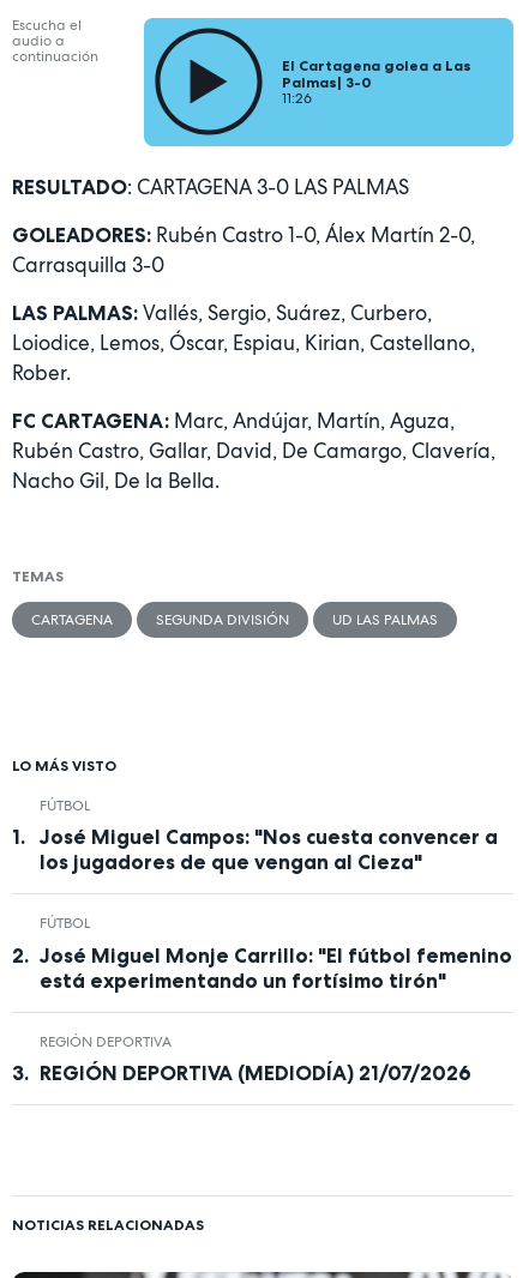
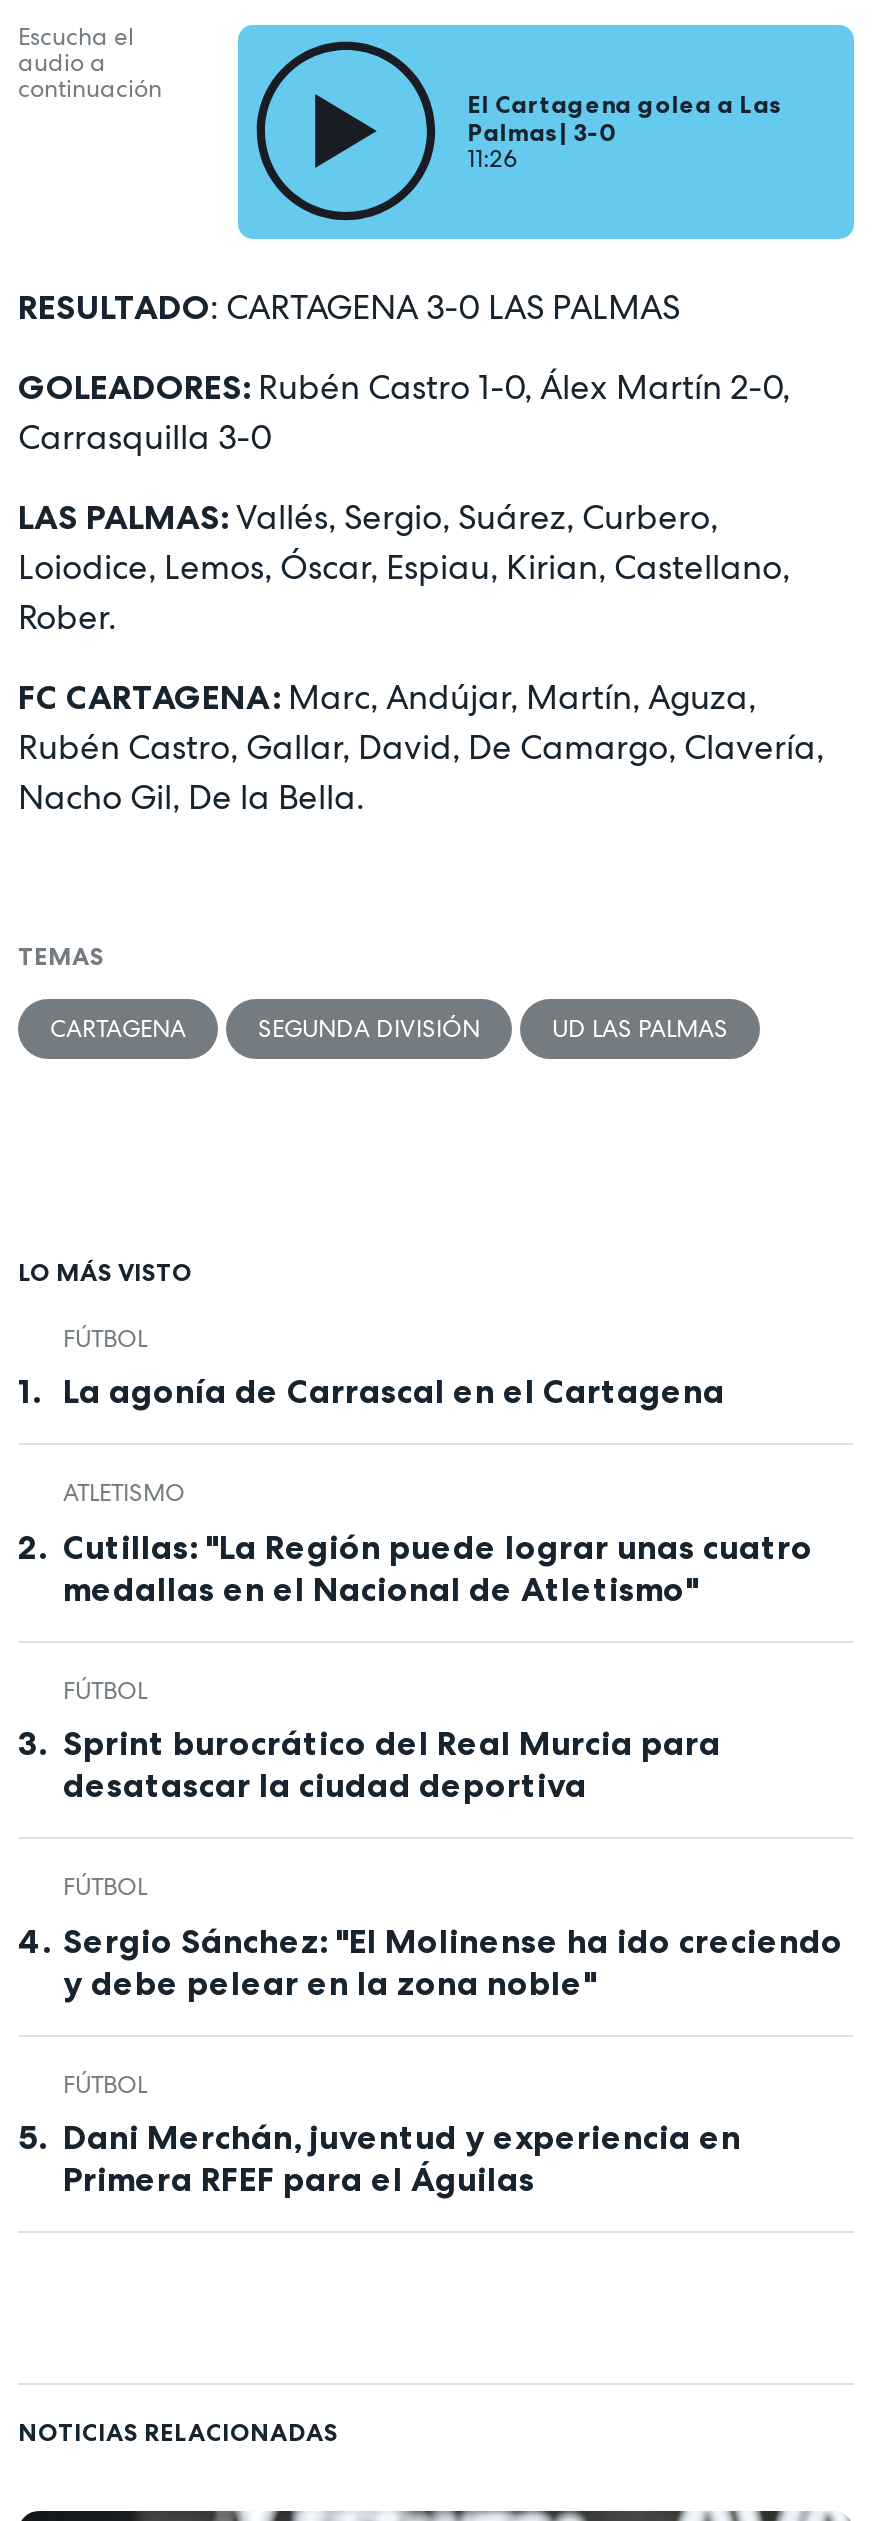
- José Miguel Campos: "Nos cuesta convencer a
- los jugadores de que vengan al Cieza"
+ La agonía de Carrascal en el Cartagena
+ ATLETISMO
+ Cutillas: "La Región puede lograr unas cuatro
+ medallas en el Nacional de Atletismo"

- José Miguel Monje Carrillo: "El fútbol femenino
- está experimentando un fortísimo tirón"
- REGIÓN DEPORTIVA
- REGIÓN DEPORTIVA (MEDIODÍA) 21/07/2026
+ Sprint burocrático del Real Murcia para
+ desatascar la ciudad deportiva
+ FÚTBOL
+ Sergio Sánchez: "El Molinense ha ido creciendo
+ y debe pelear en la zona noble"
+ FÚTBOL
+ Dani Merchán, juventud y experiencia en
+ Primera RFEF para el Águilas
